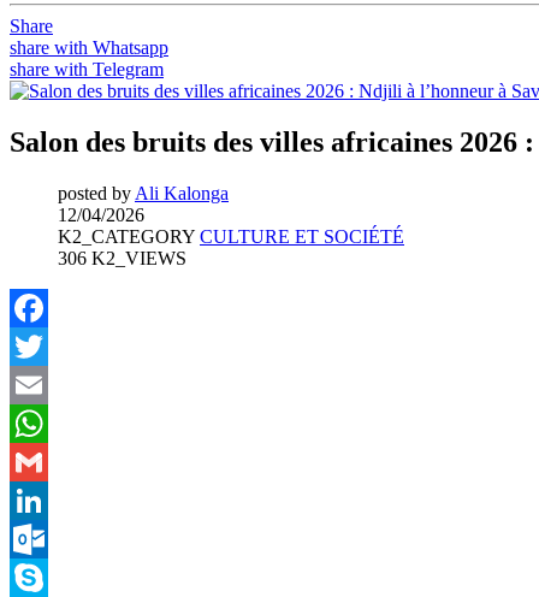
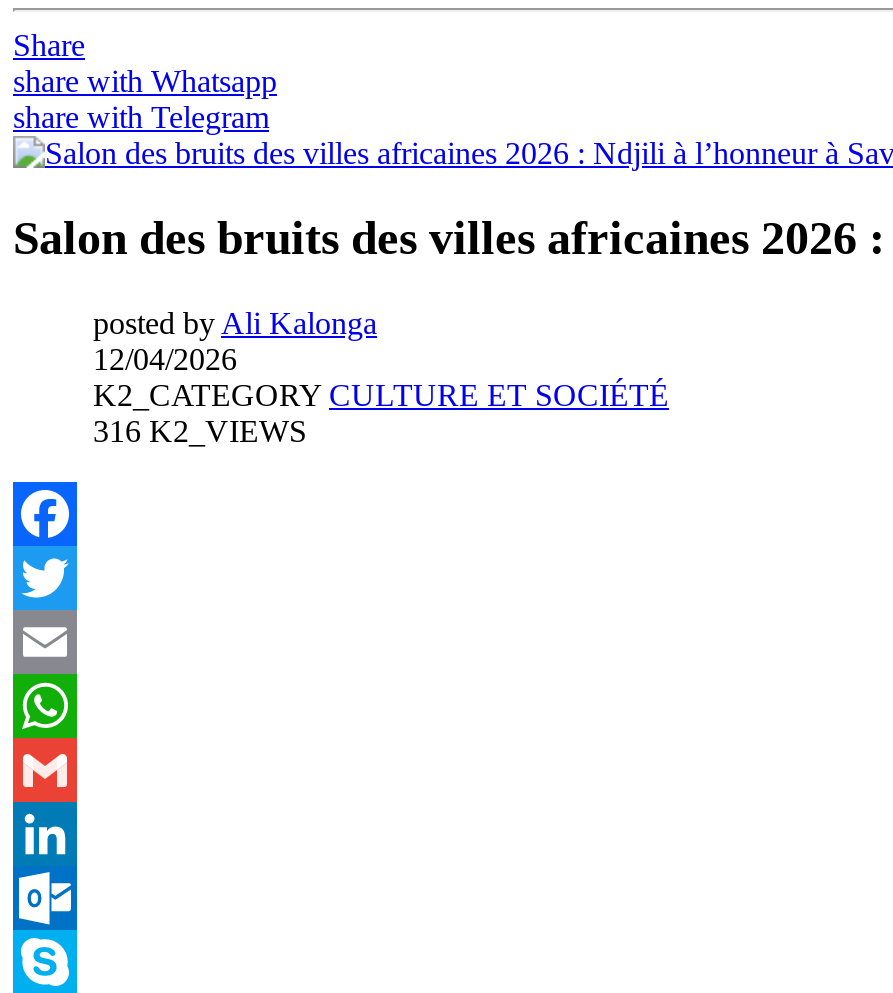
- 306 K2_VIEWS
+ 316 K2_VIEWS
